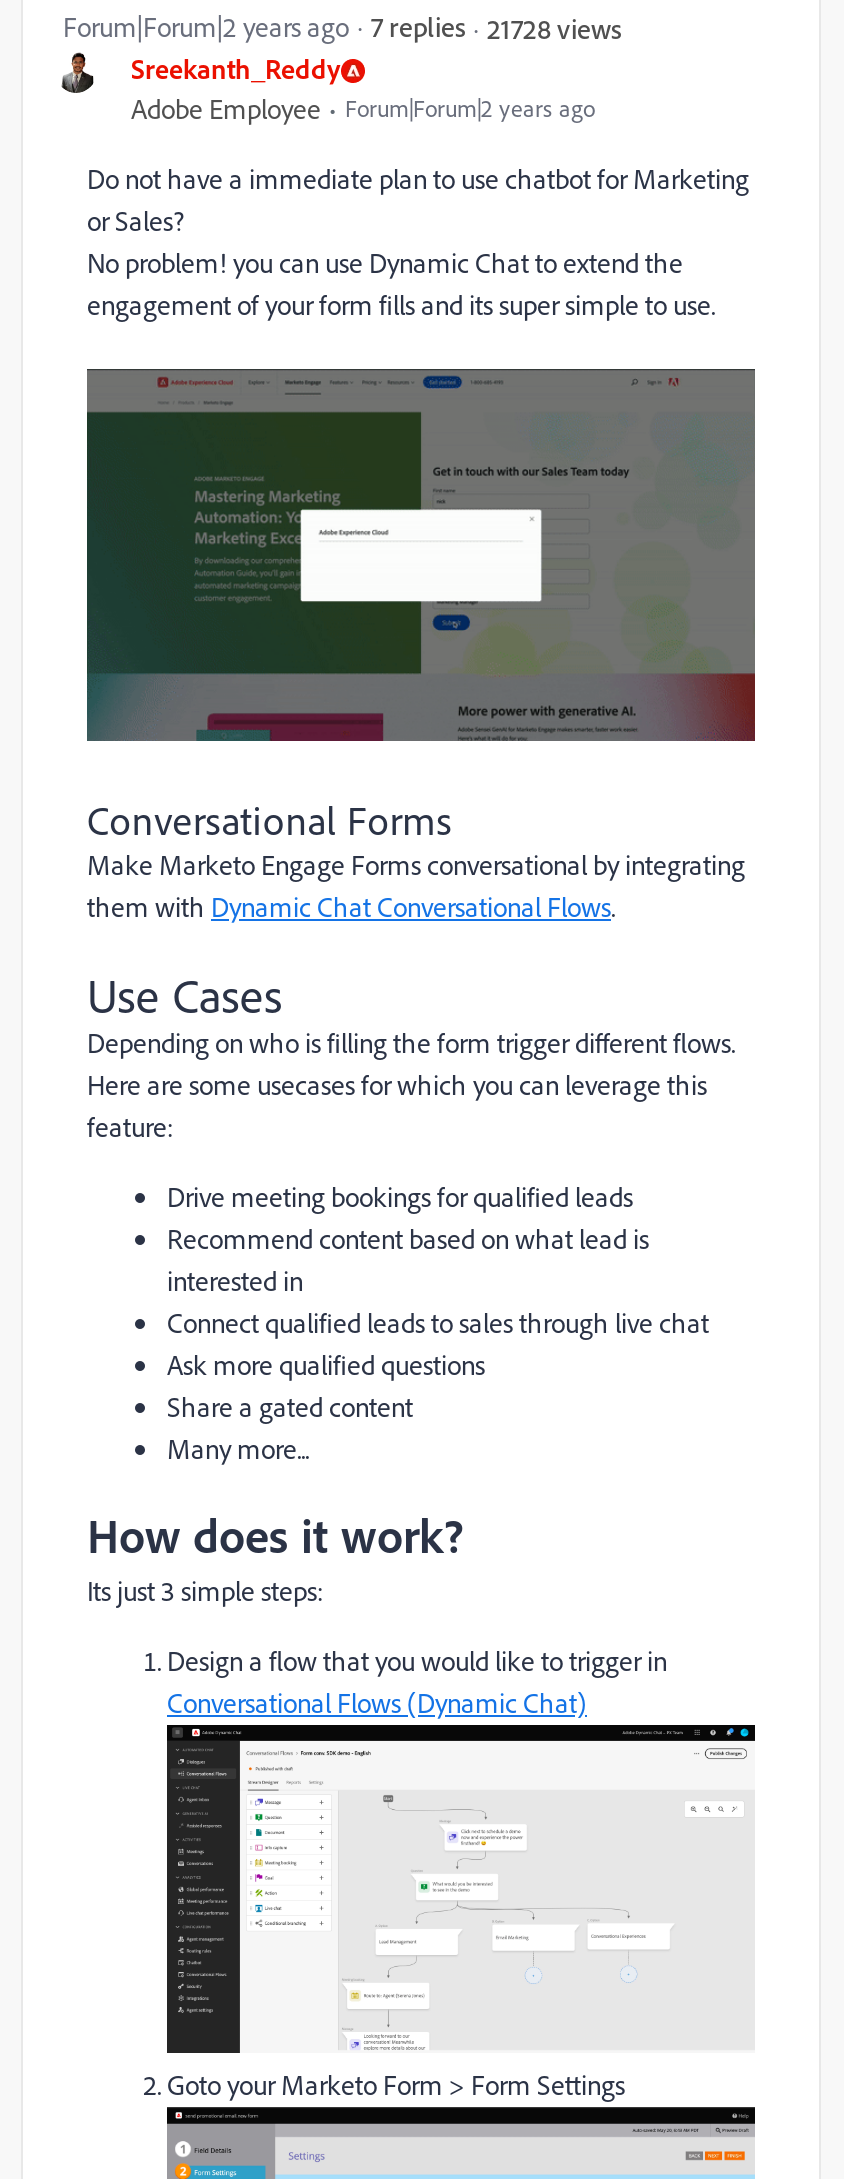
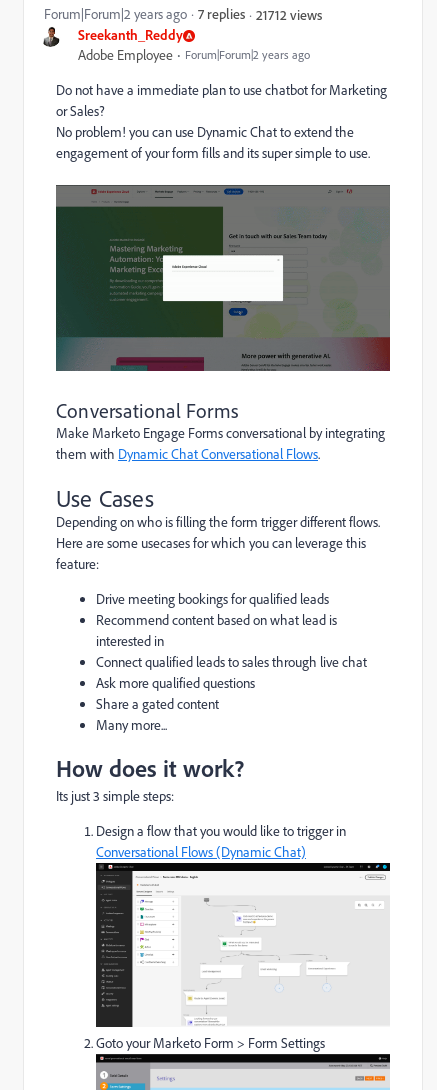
- 21728 views
+ 21712 views
